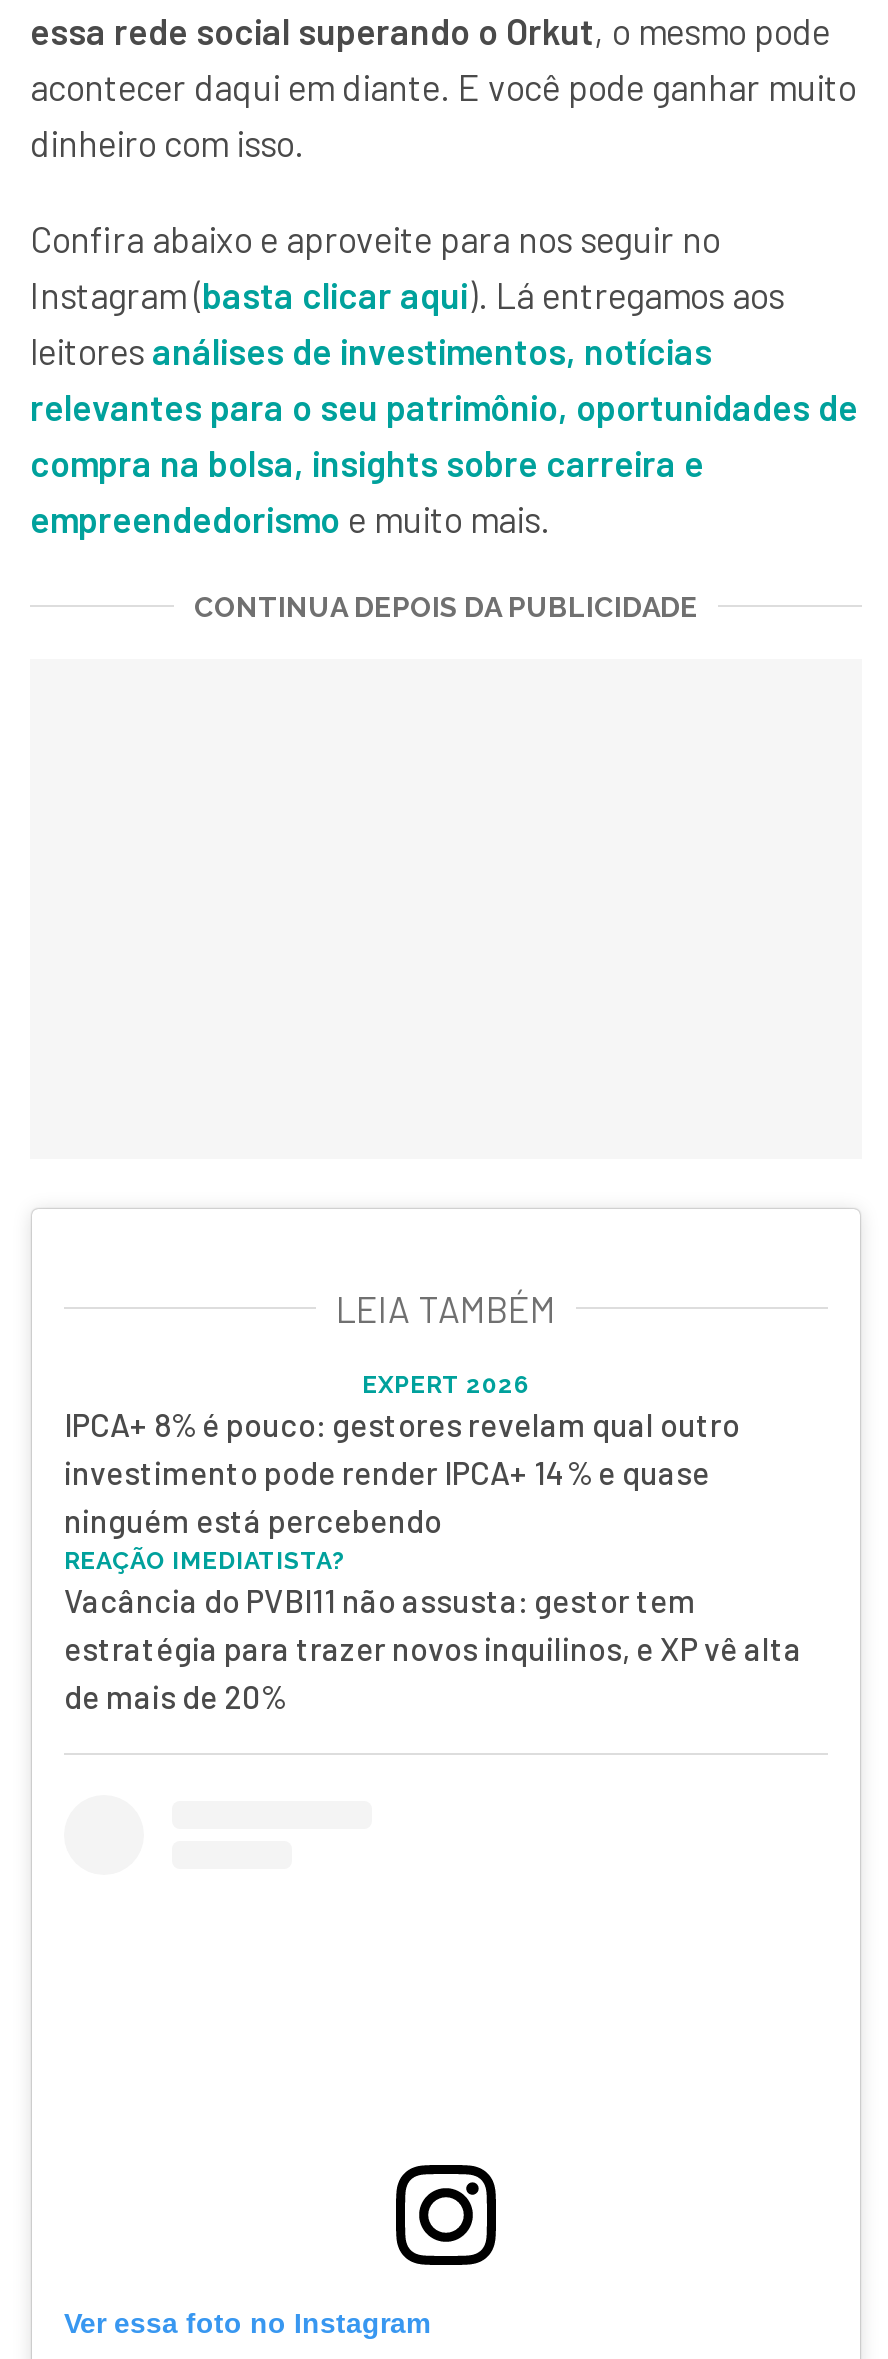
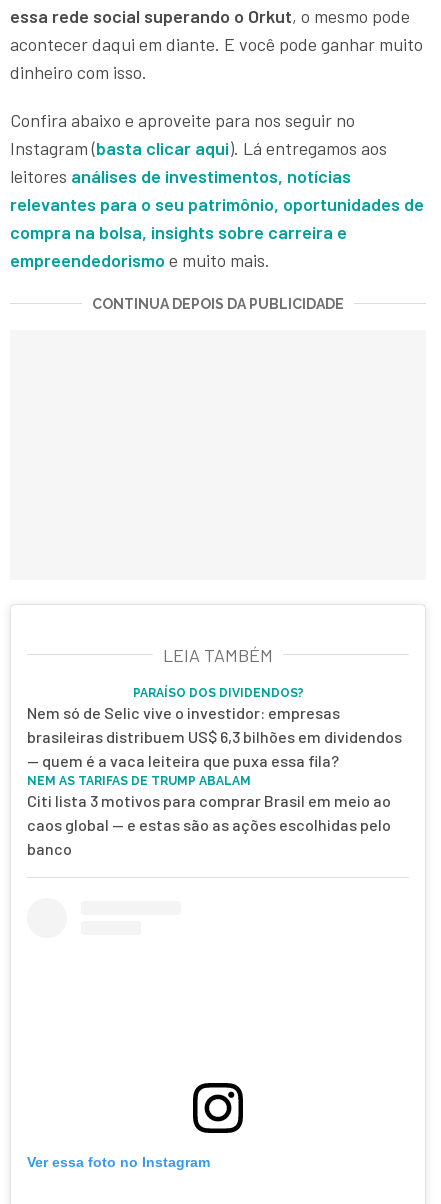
- EXPERT 2026
- IPCA+ 8% é pouco: gestores revelam qual outro
- investimento pode render IPCA+ 14% e quase
- ninguém está percebendo
- REAÇÃO IMEDIATISTA?
- Vacância do PVBI11 não assusta: gestor tem
- estratégia para trazer novos inquilinos, e XP vê alta
- de mais de 20%
+ PARAÍSO DOS DIVIDENDOS?
+ Nem só de Selic vive o investidor: empresas
+ brasileiras distribuem US$ 6,3 bilhões em dividendos
+ — quem é a vaca leiteira que puxa essa fila?
+ NEM AS TARIFAS DE TRUMP ABALAM
+ Citi lista 3 motivos para comprar Brasil em meio ao
+ caos global — e estas são as ações escolhidas pelo
+ banco
